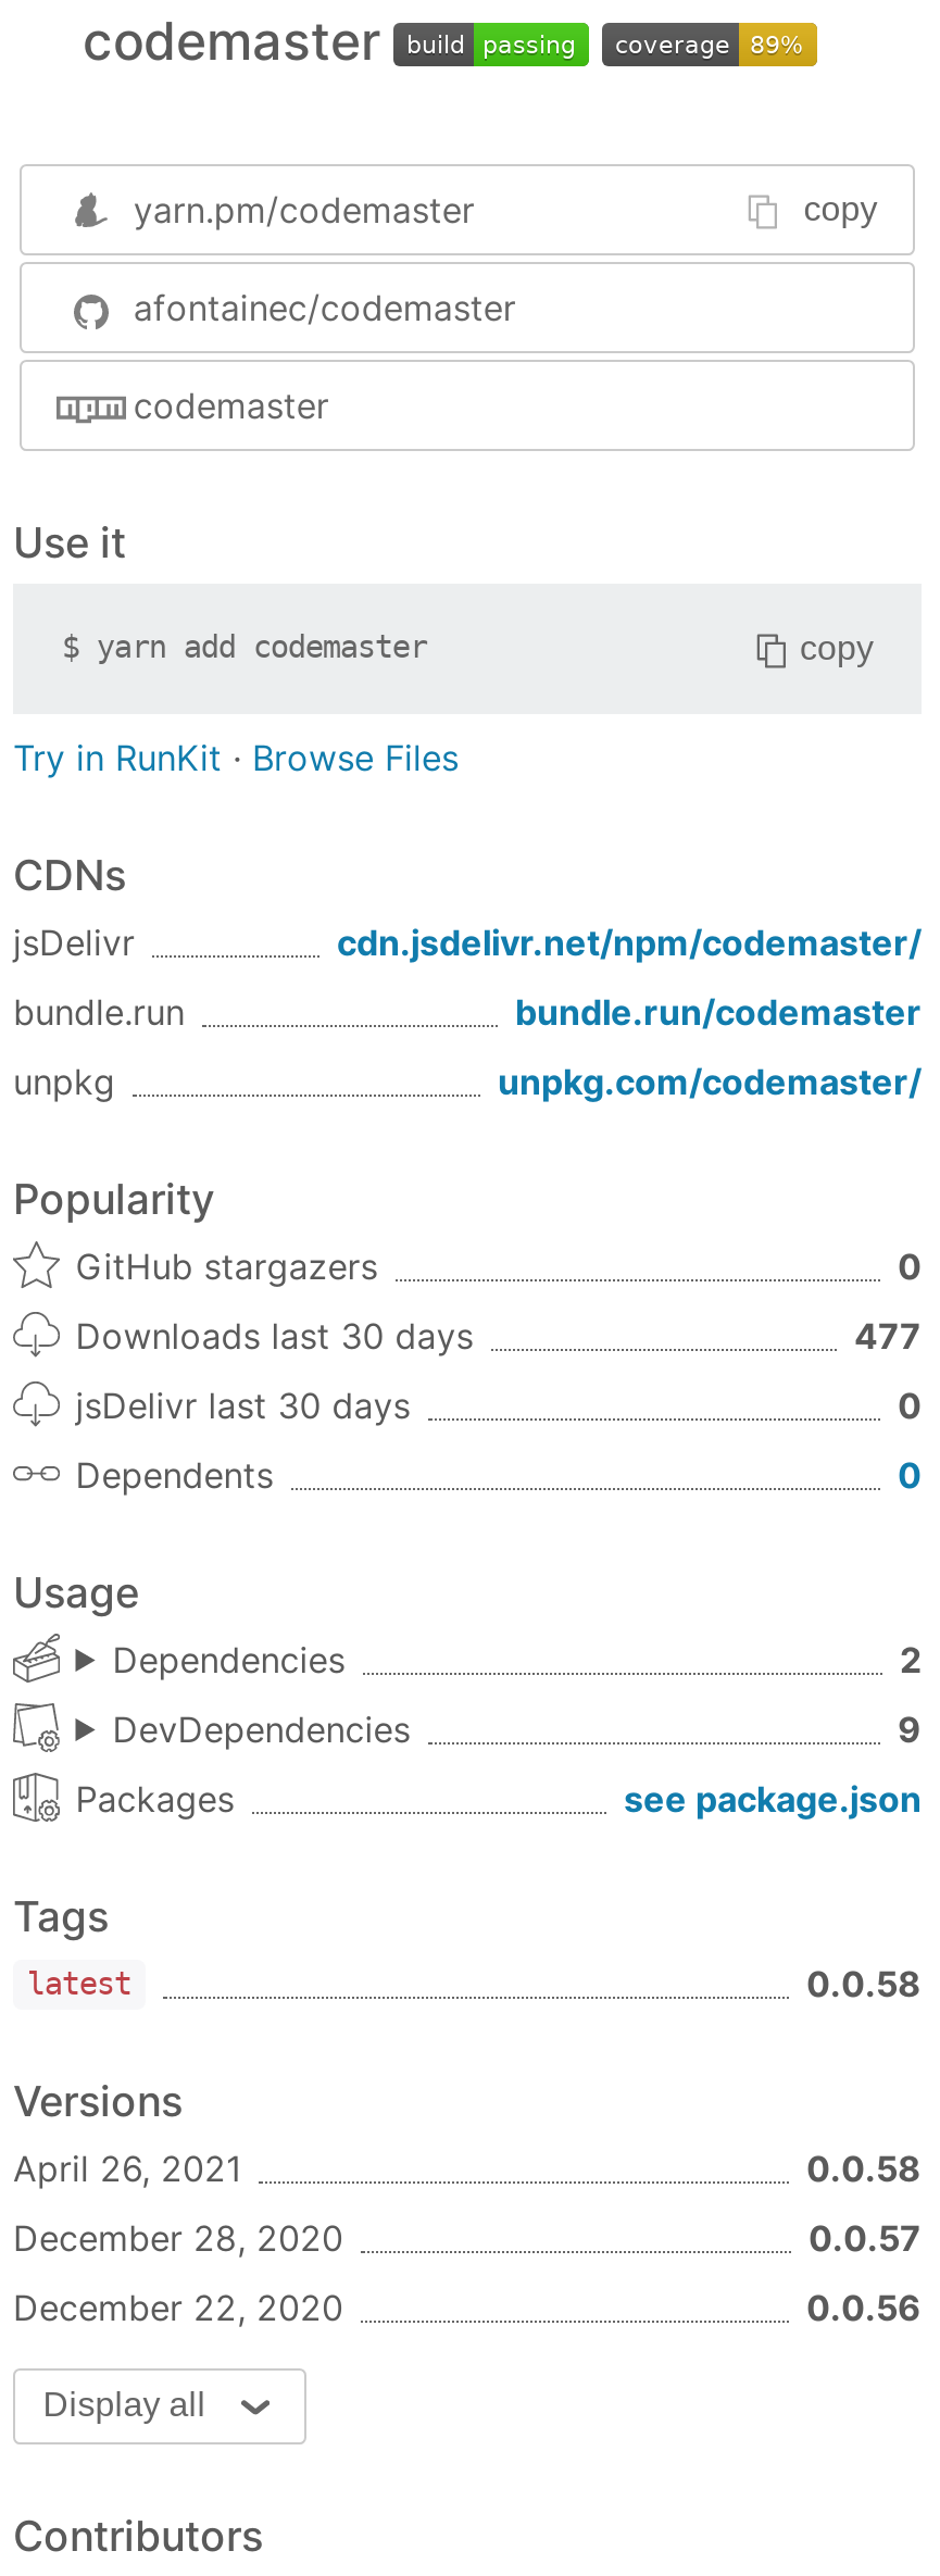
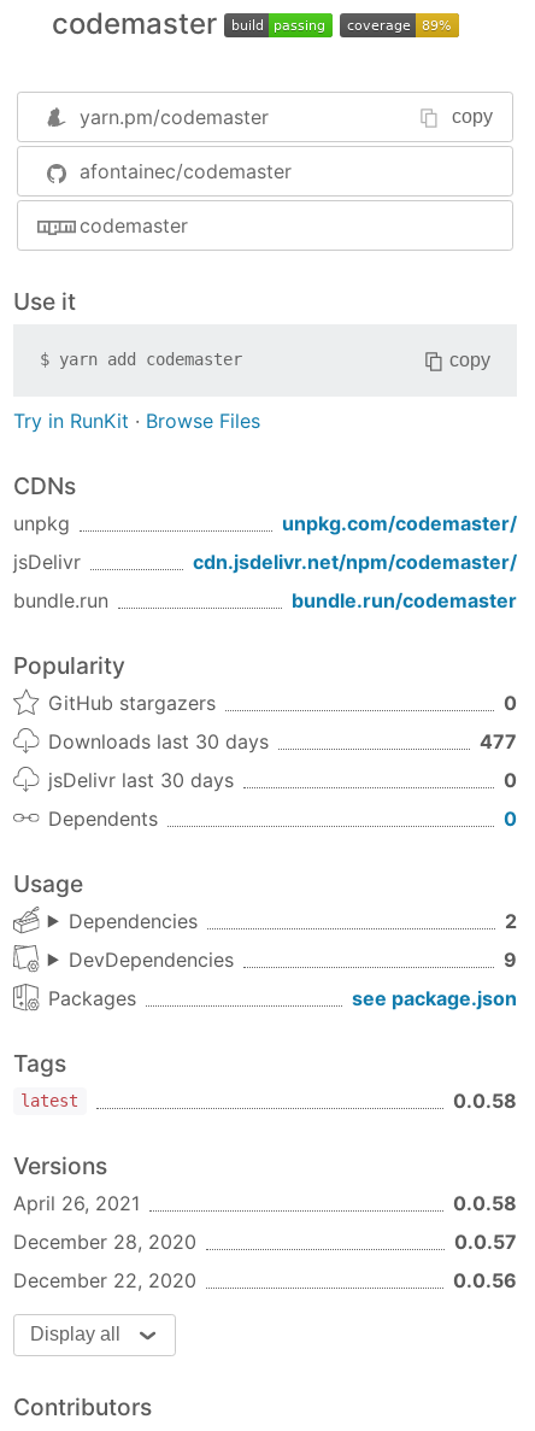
moved down: jsDelivr | cdn.jsdelivr.net/npm/codemaster/ | bundle.run | bundle.run/codemaster

moved up: unpkg | unpkg.com/codemaster/
